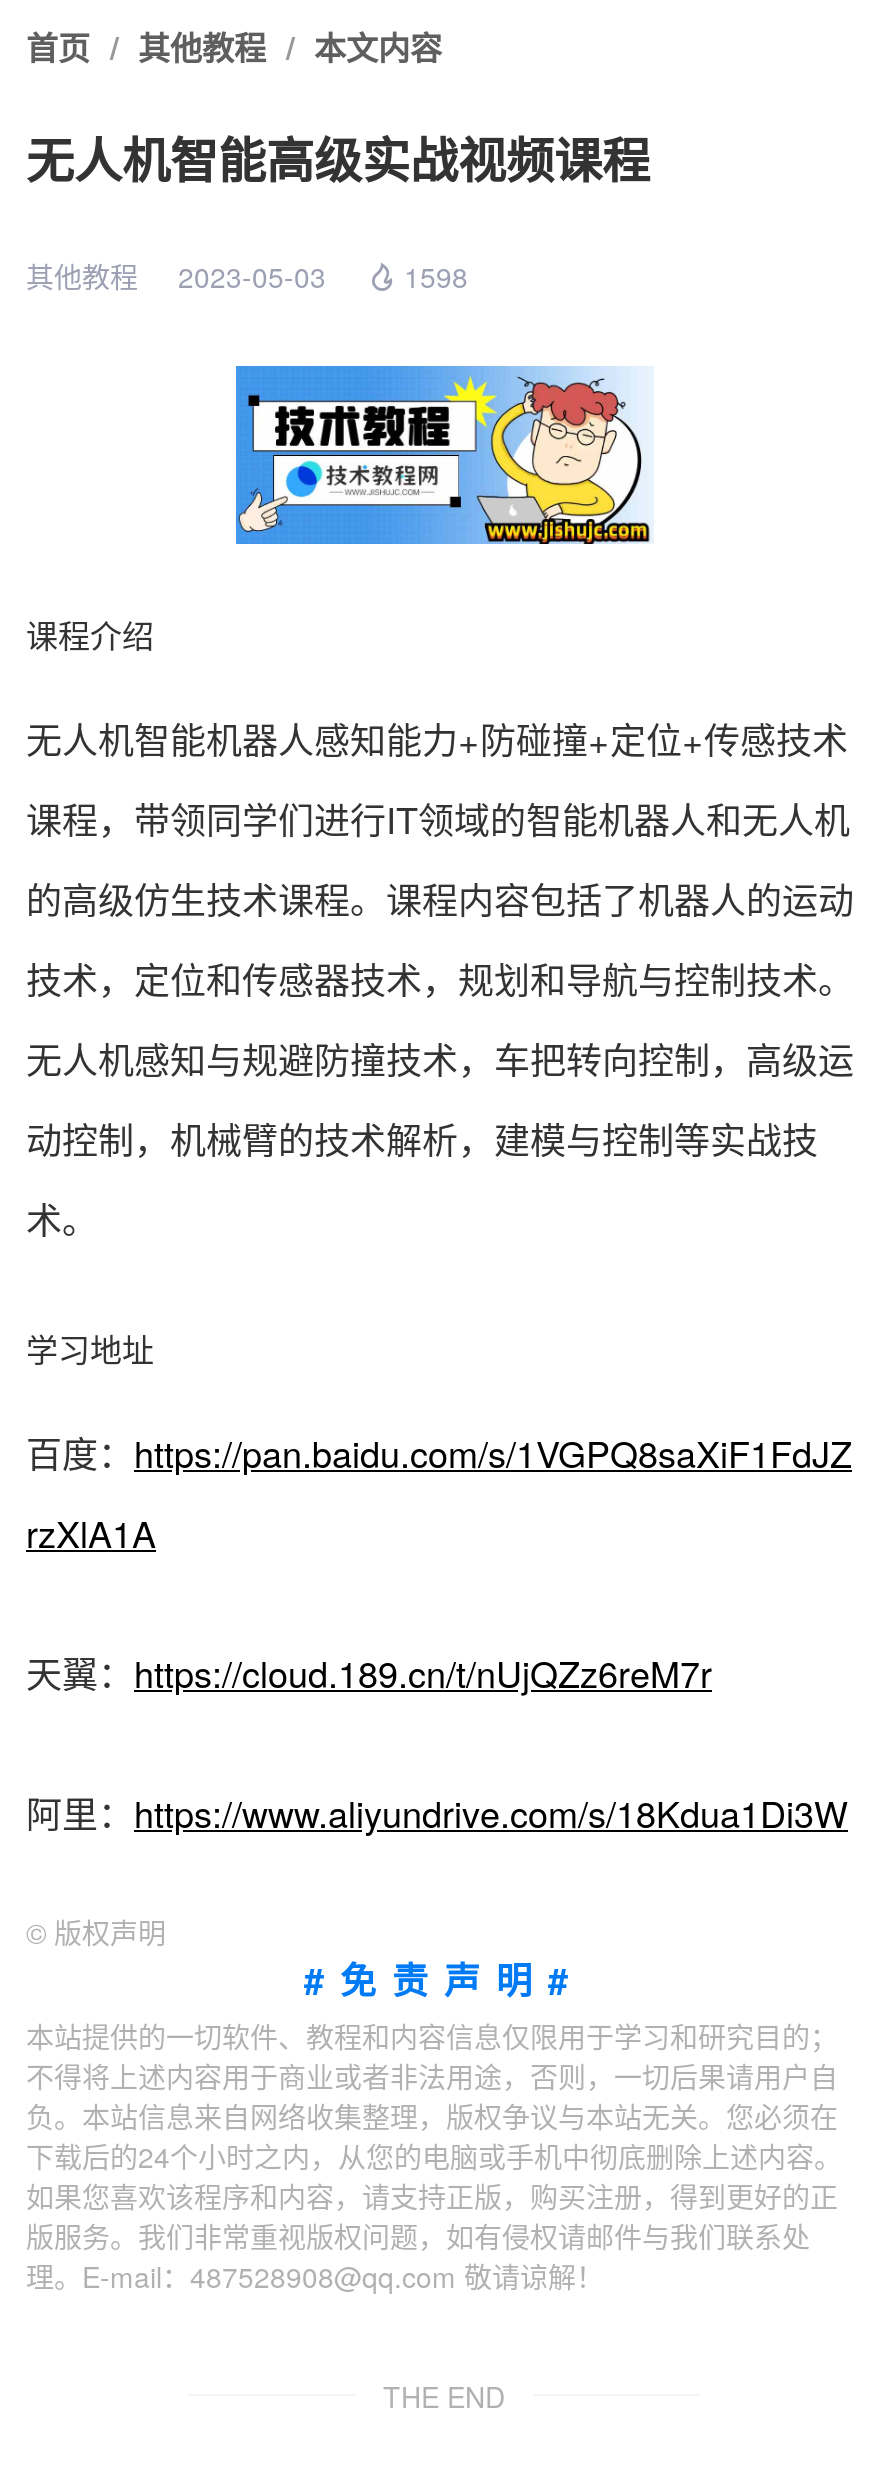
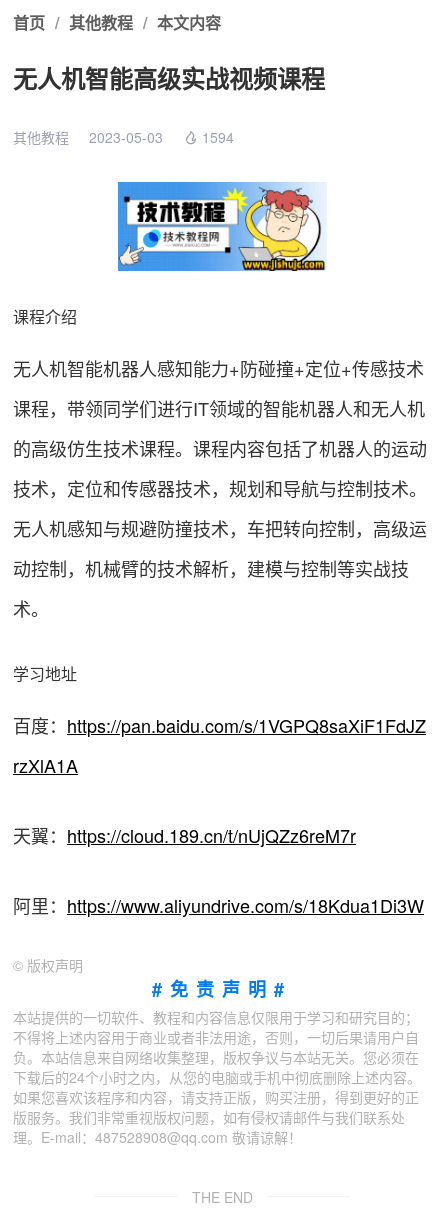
- 其他教程 2023-05-03 1598
+ 其他教程 2023-05-03 1594
